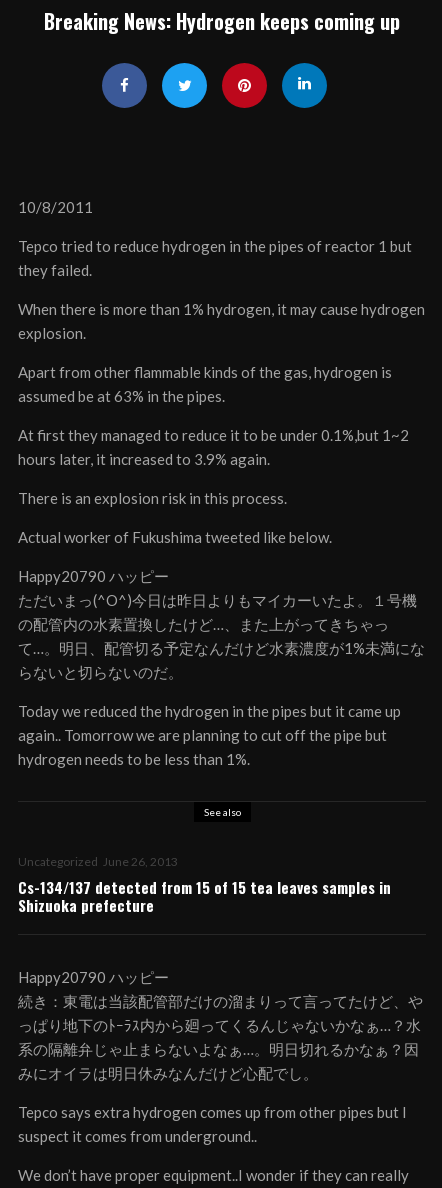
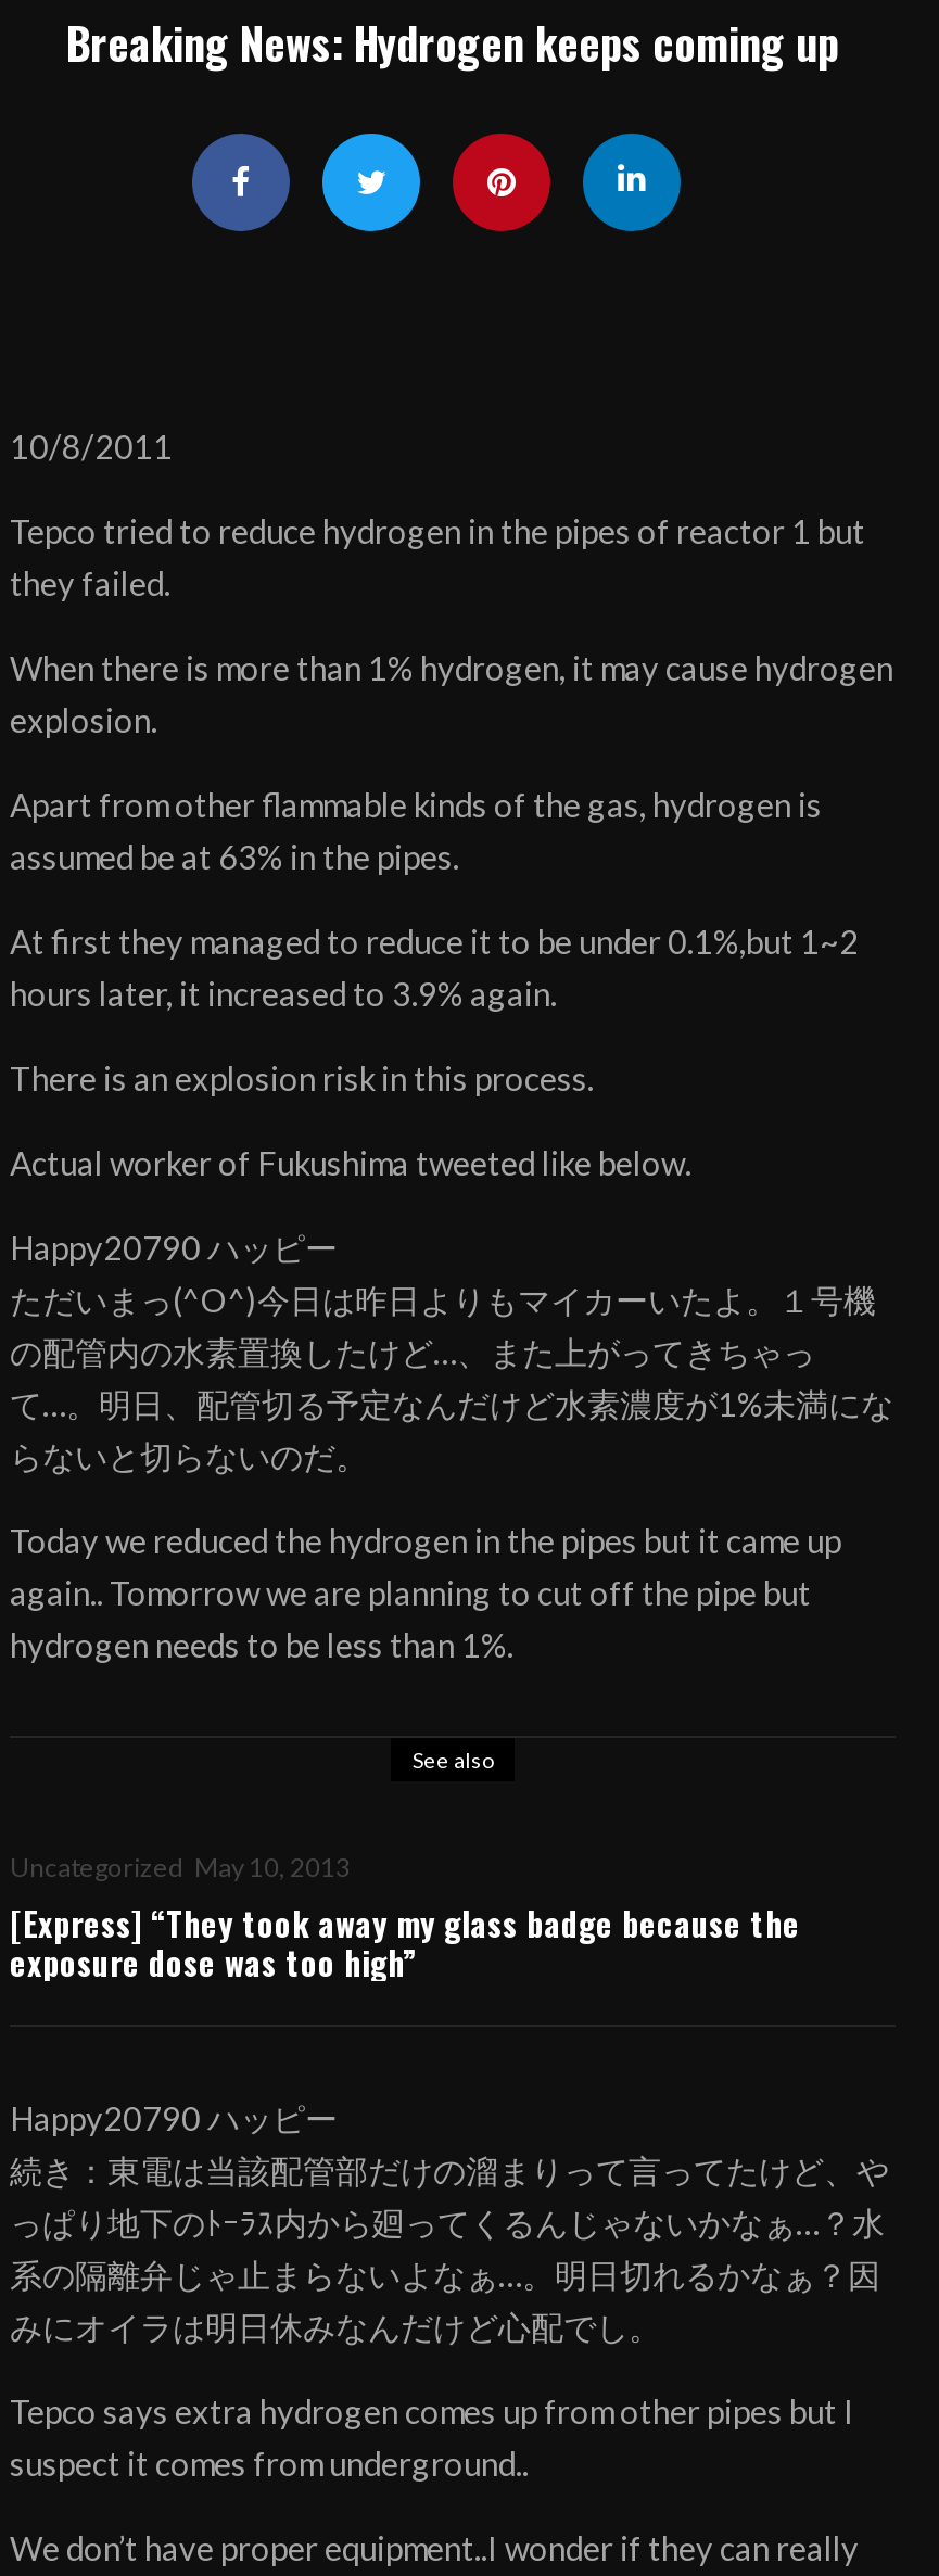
- Uncategorized June 26, 2013
- Cs-134/137 detected from 15 of 15 tea leaves samples in
- Shizuoka prefecture
+ Uncategorized May 10, 2013
+ [Express] “They took away my glass badge because the
+ exposure dose was too high”
